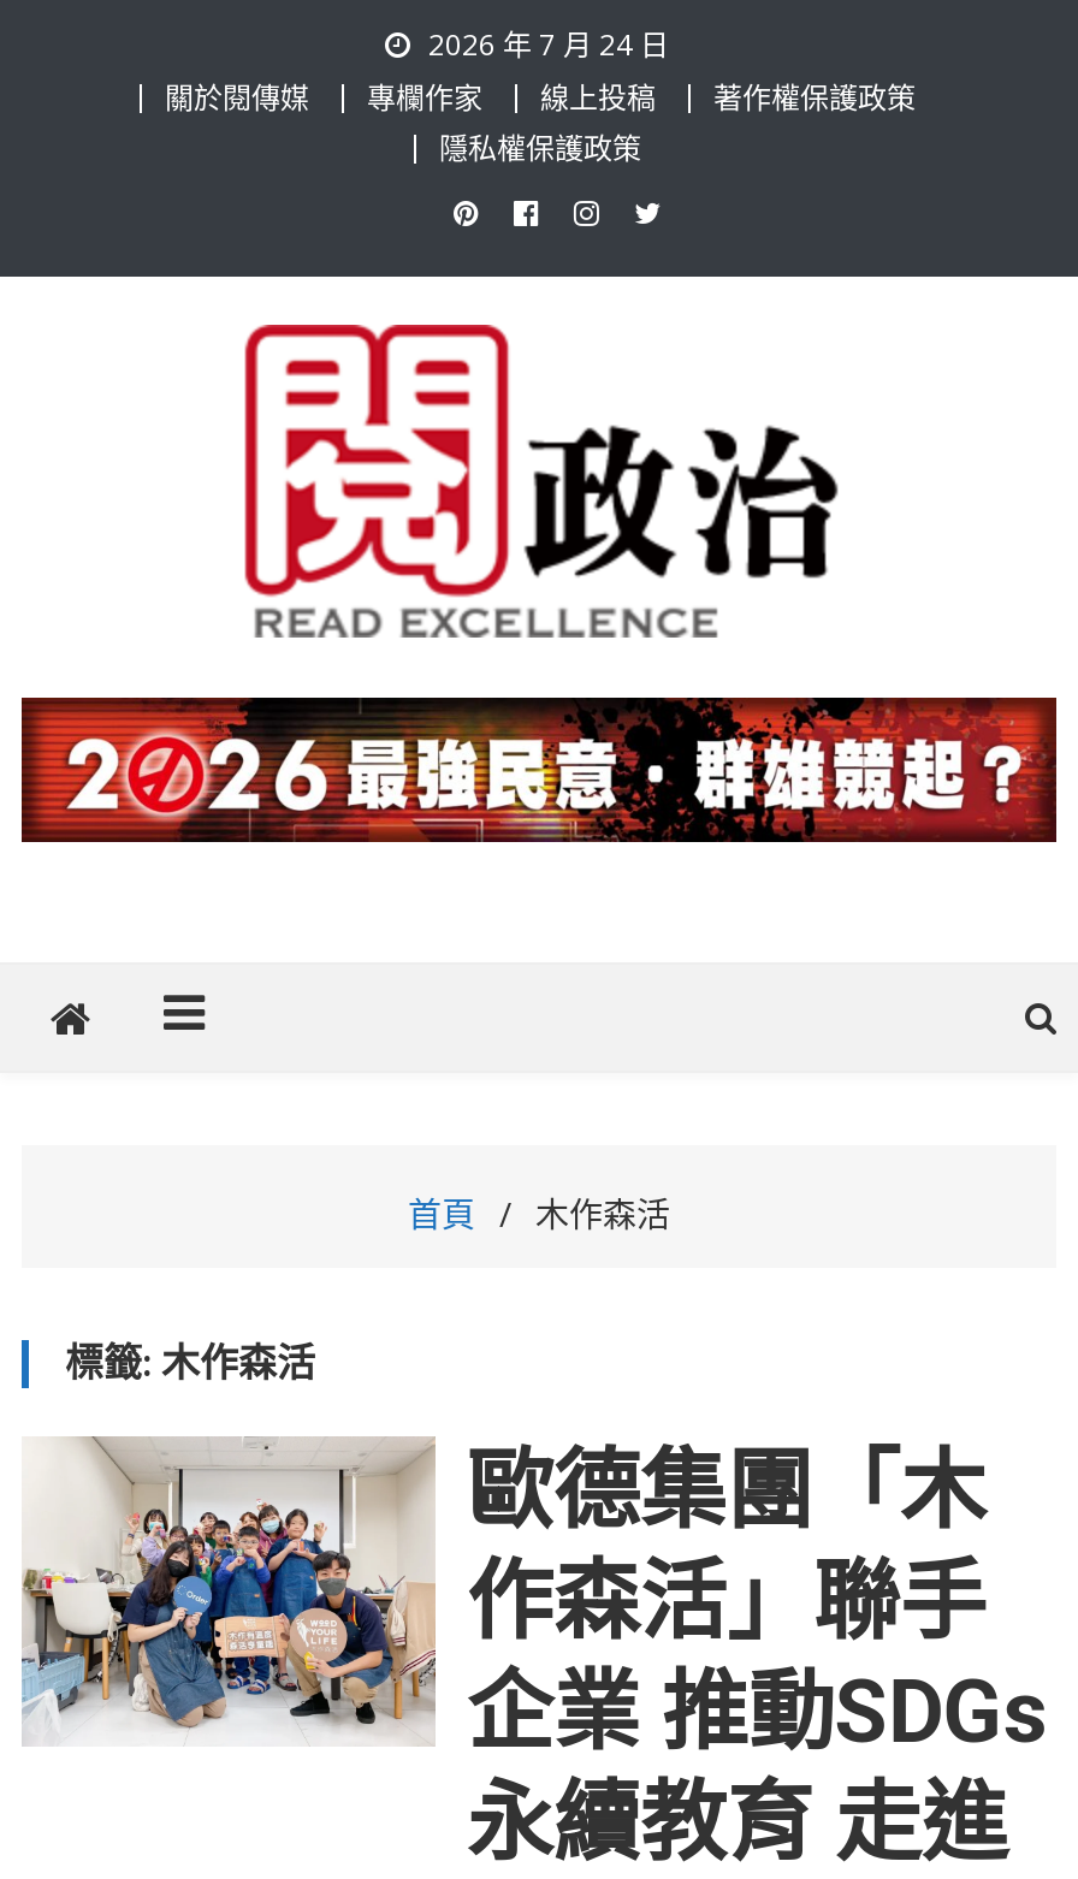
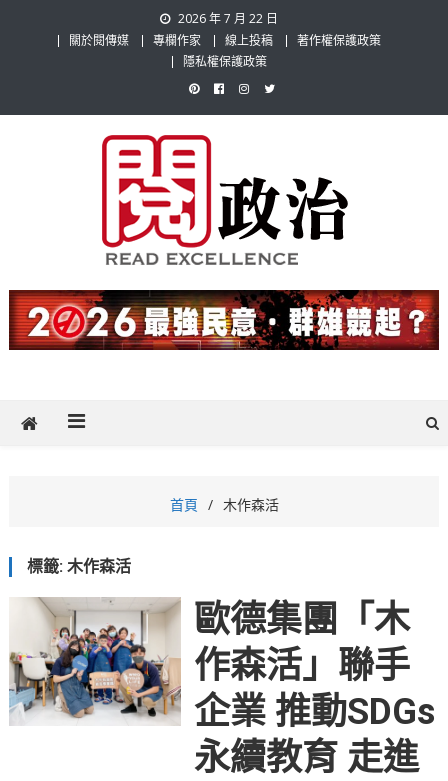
- 2026 年 7 月 24 日
+ 2026 年 7 月 22 日
